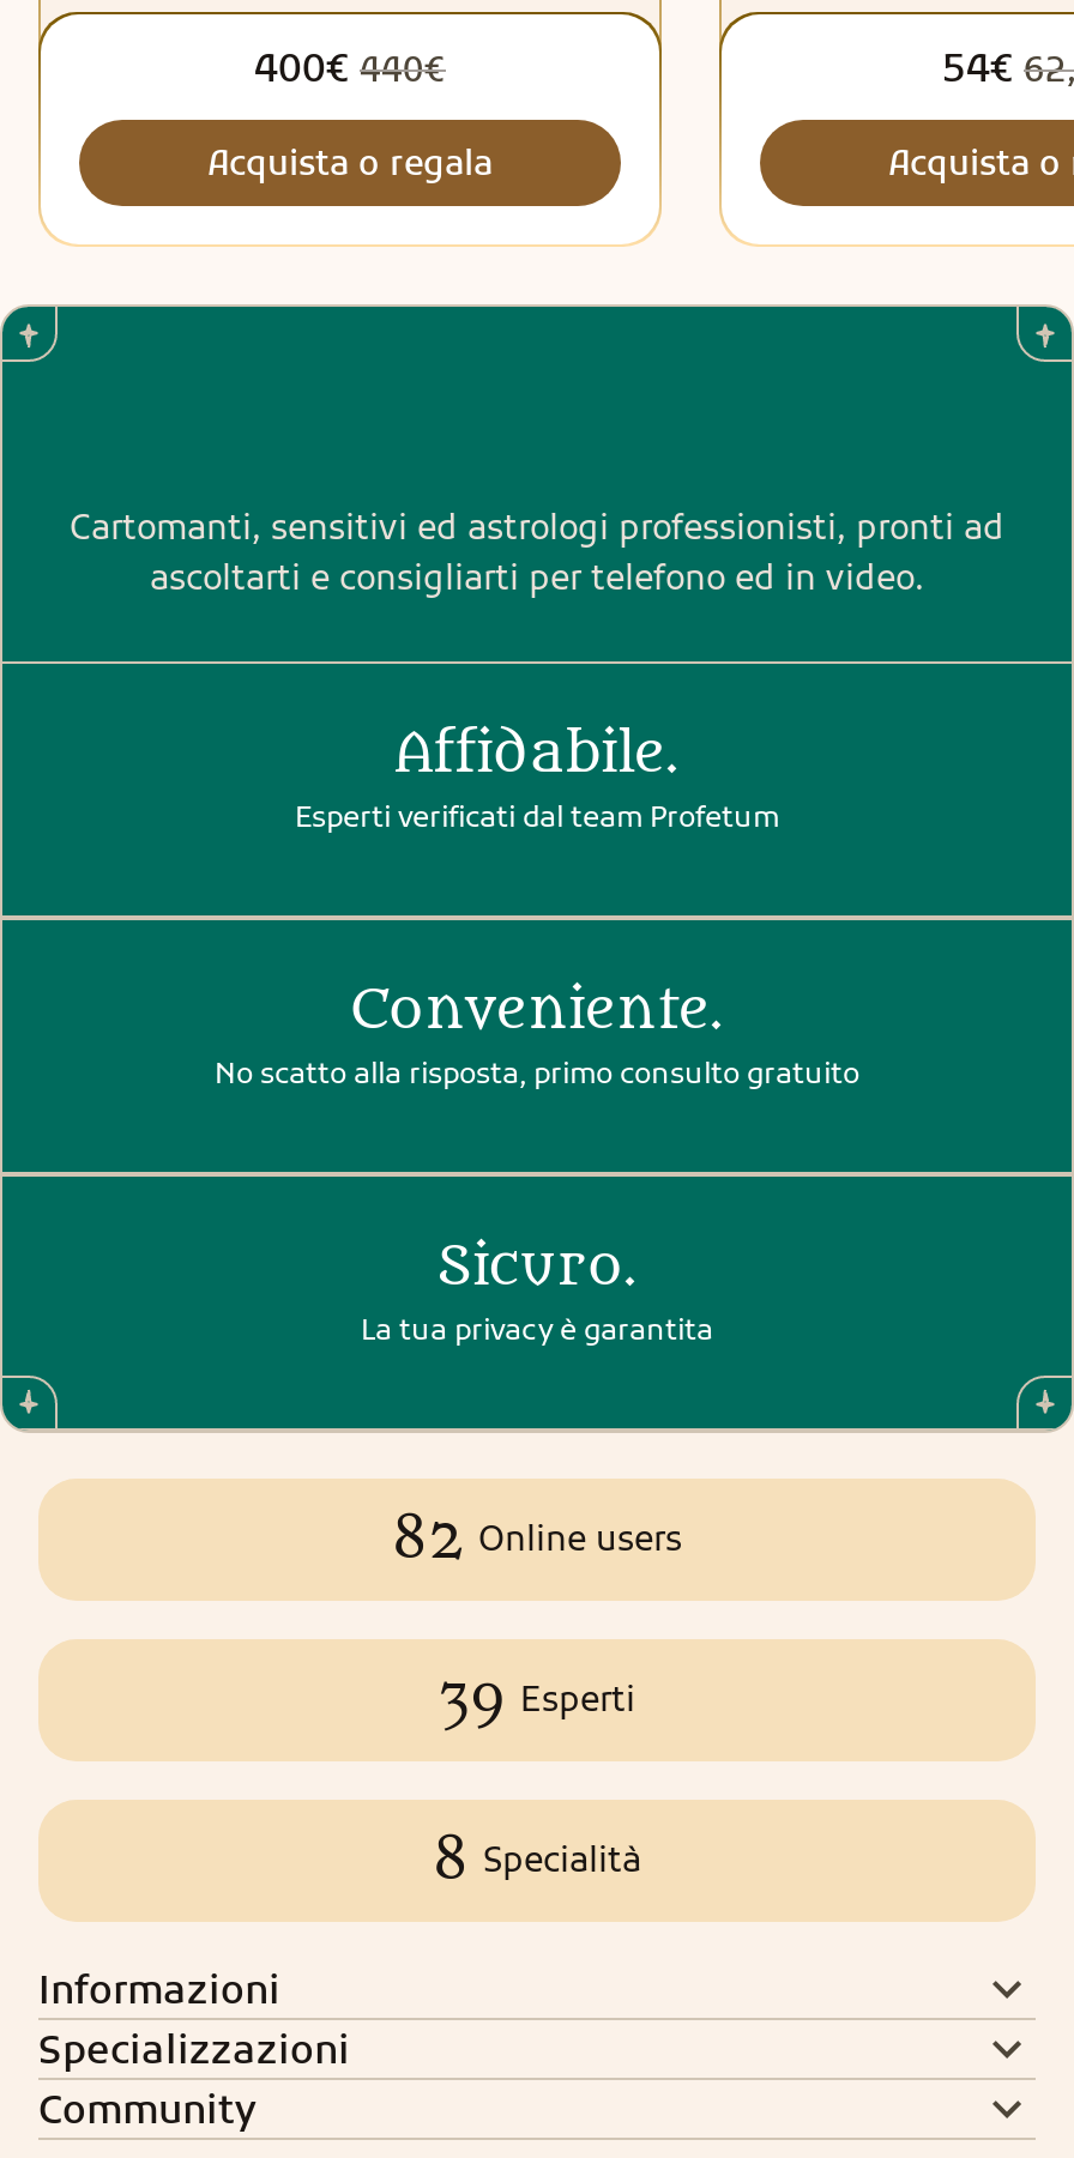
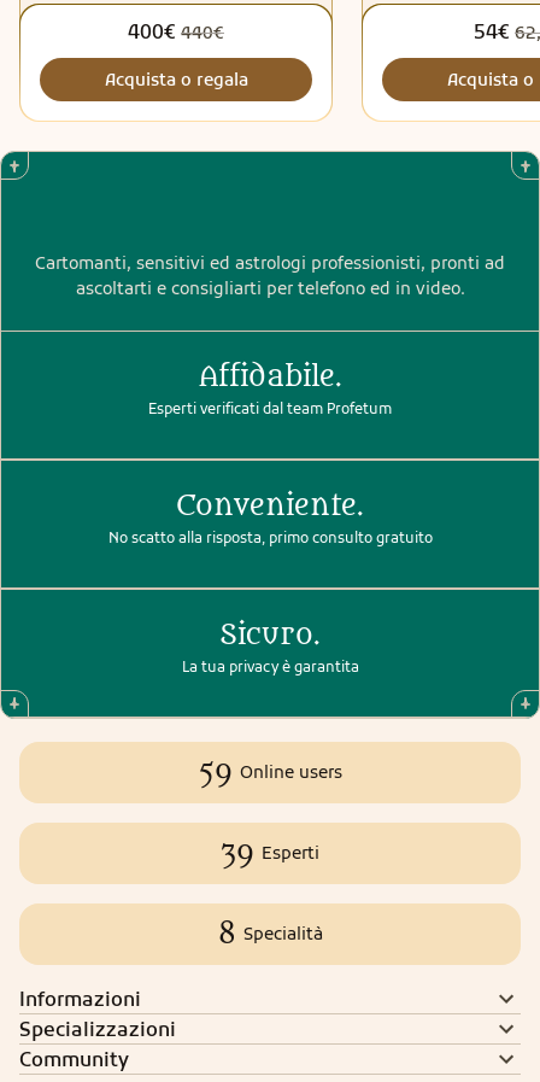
- 82 Online users
+ 59 Online users
